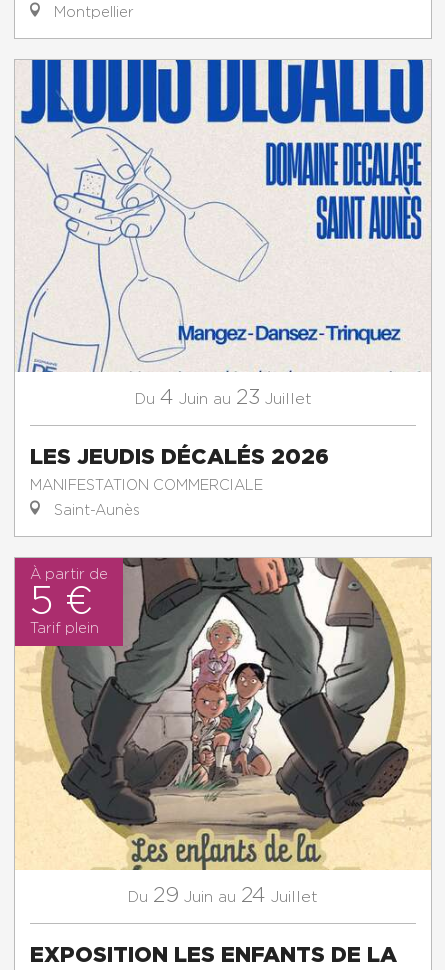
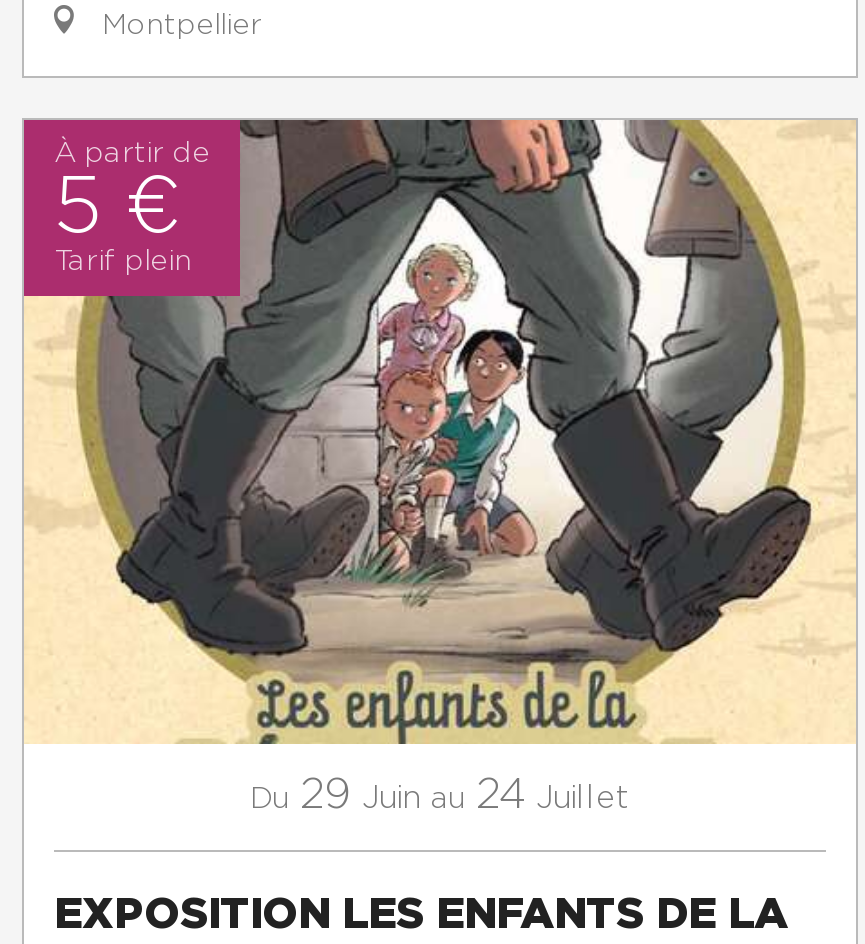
- [image]
- Du 4 Juin au 23 Juillet
- LES JEUDIS DÉCALÉS 2026
- MANIFESTATION COMMERCIALE
- Saint-Aunès
